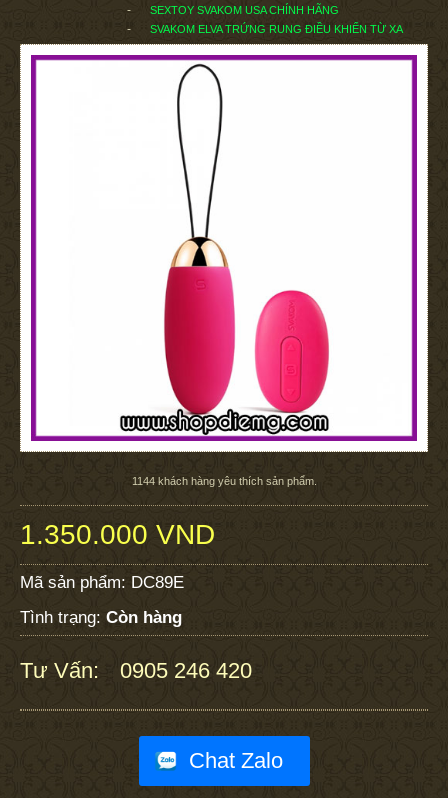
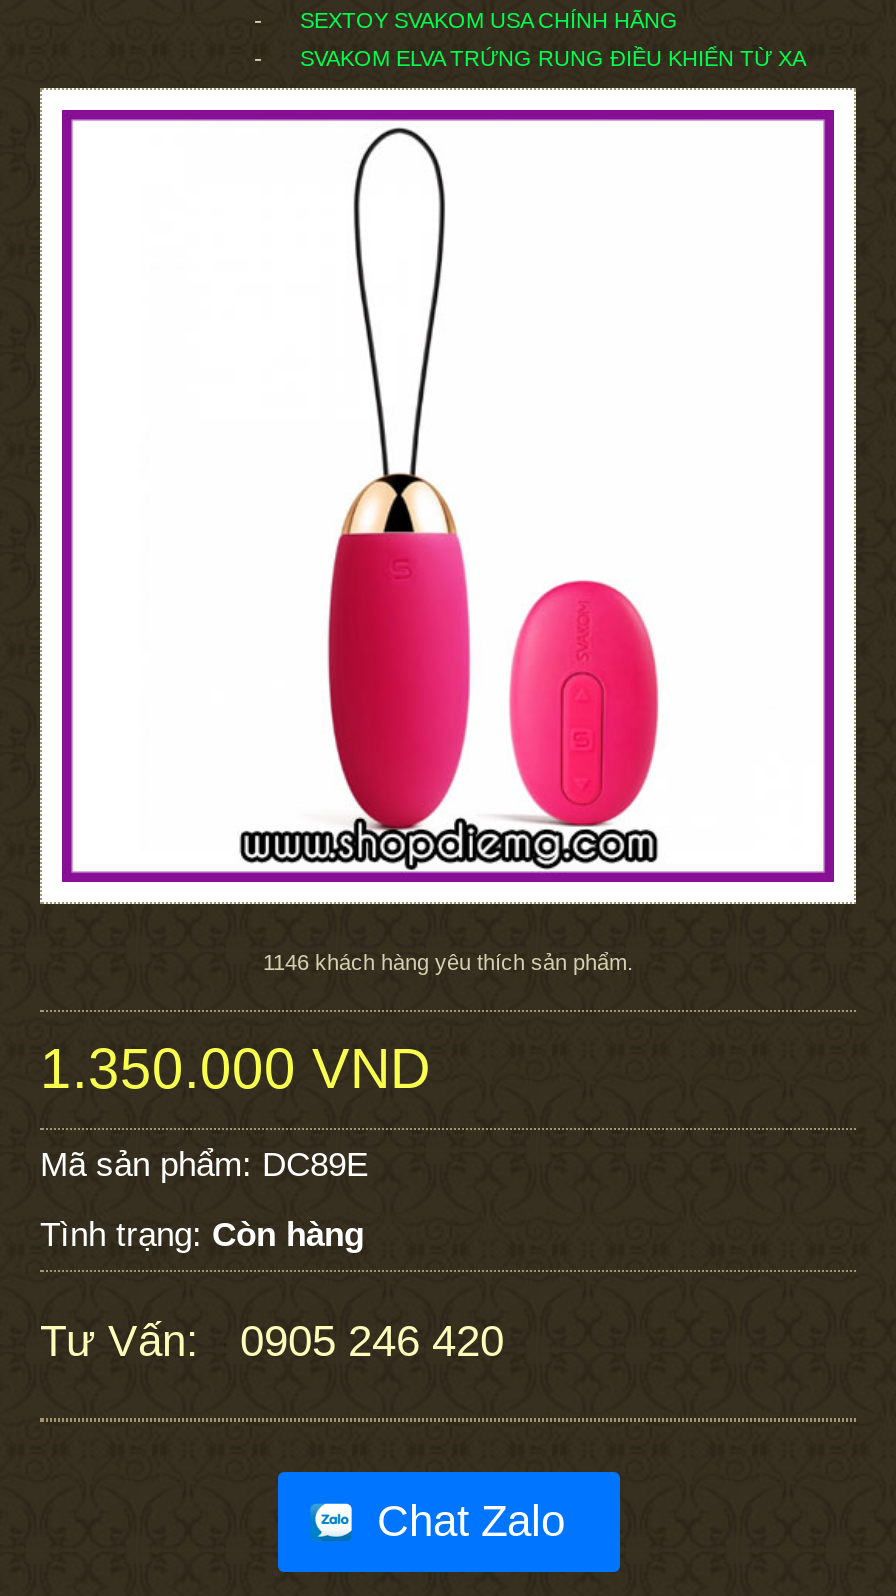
- 1144 khách hàng yêu thích sản phẩm.
+ 1146 khách hàng yêu thích sản phẩm.
